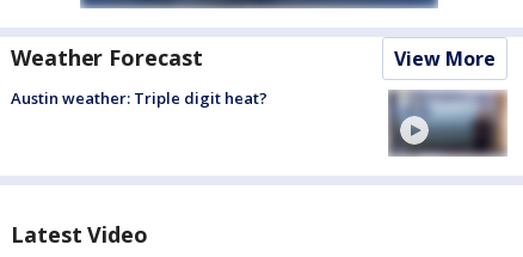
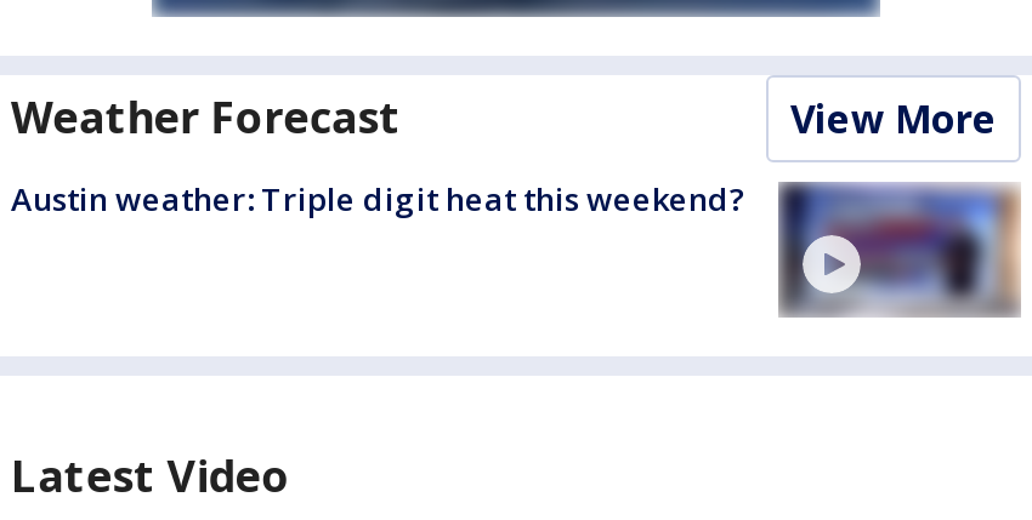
- Austin weather: Triple digit heat?
+ Austin weather: Triple digit heat this weekend?

- [image]
+ [image]
